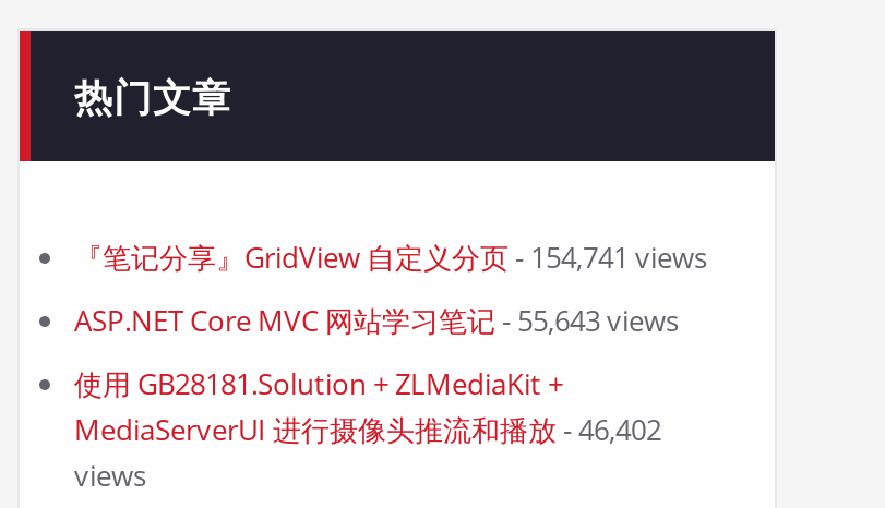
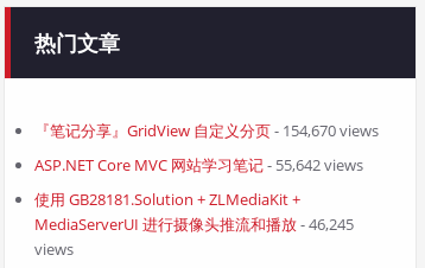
- 『笔记分享』GridView 自定义分页- 154,741 views
+ 『笔记分享』GridView 自定义分页- 154,670 views

- ASP.NET Core MVC 网站学习笔记- 55,643 views
+ ASP.NET Core MVC 网站学习笔记- 55,642 views

- MediaServerUI 进行摄像头推流和播放- 46,402
+ MediaServerUI 进行摄像头推流和播放- 46,245
